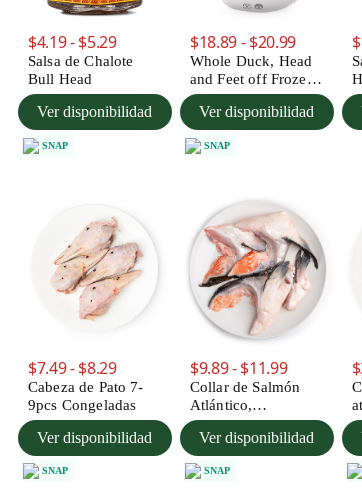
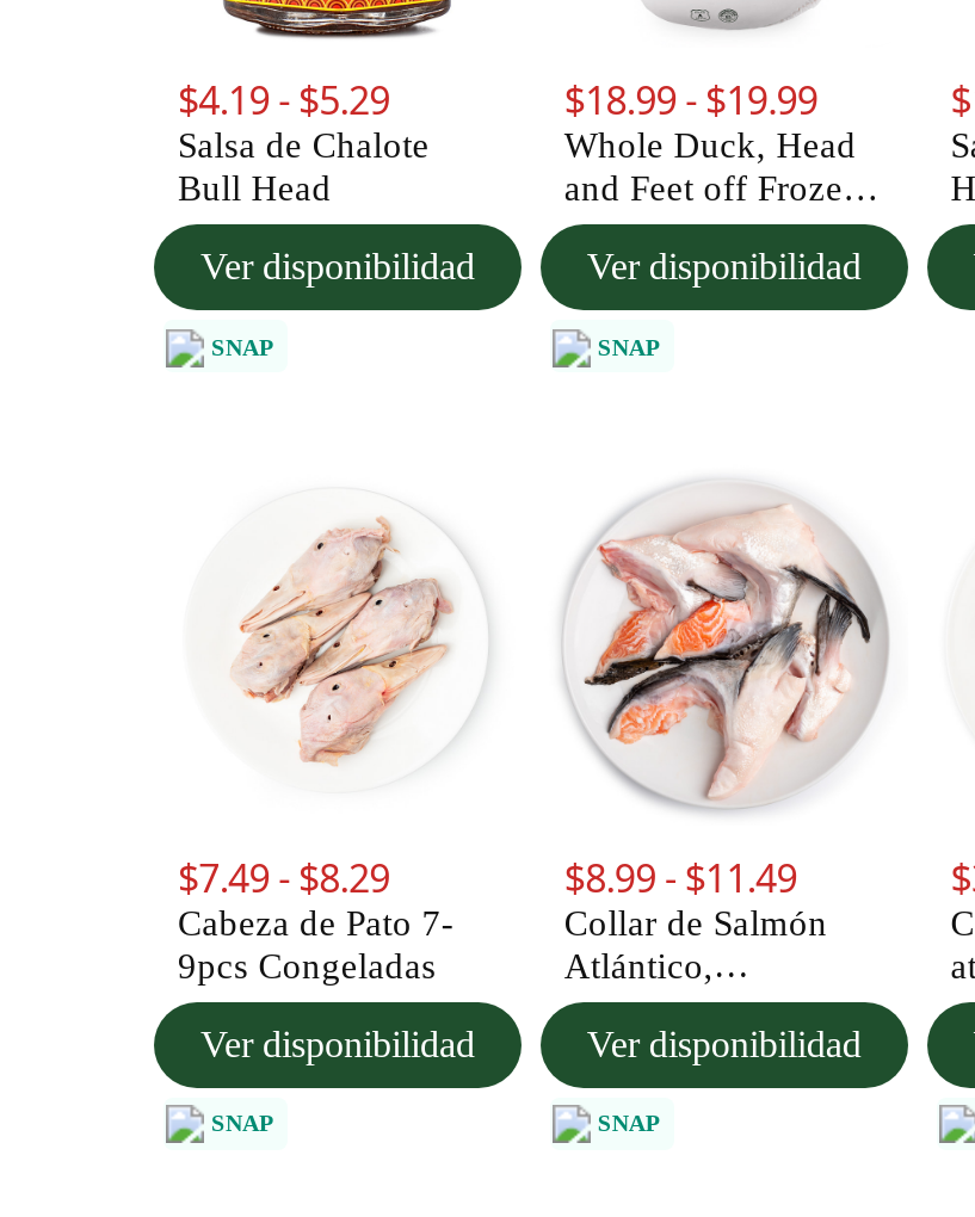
- $18.89 - $20.99
+ $18.99 - $19.99

- $9.89 - $11.99
+ $8.99 - $11.49
